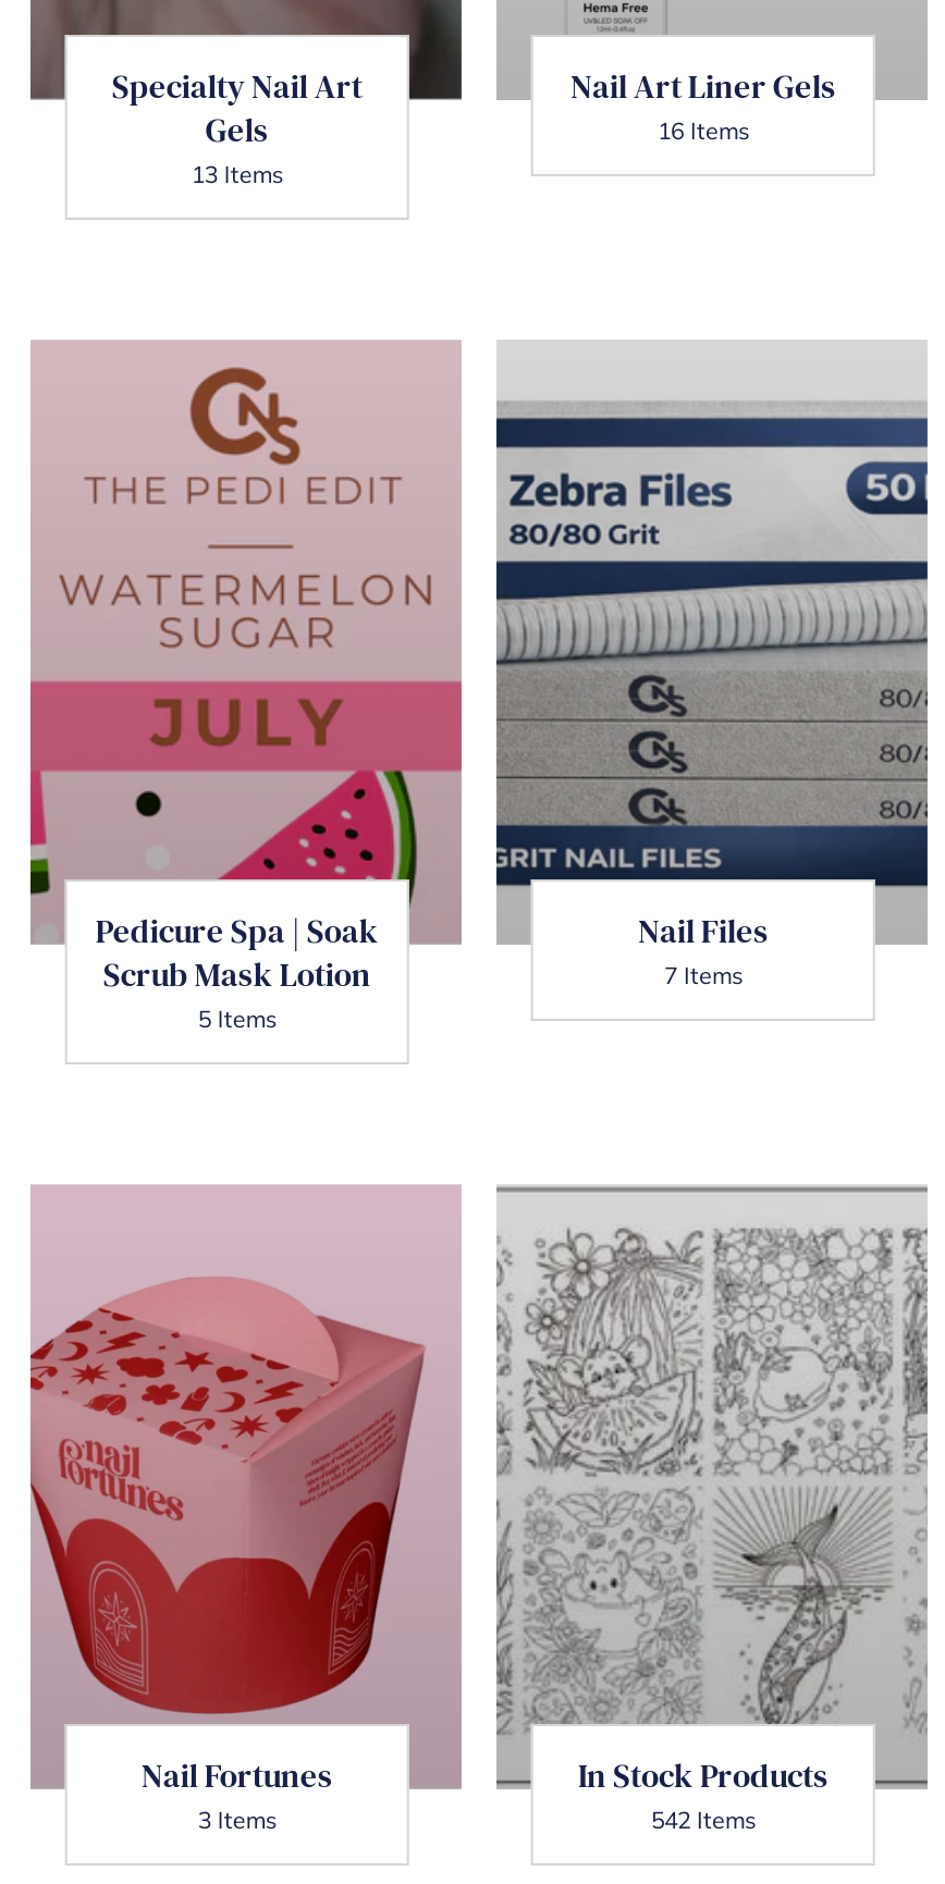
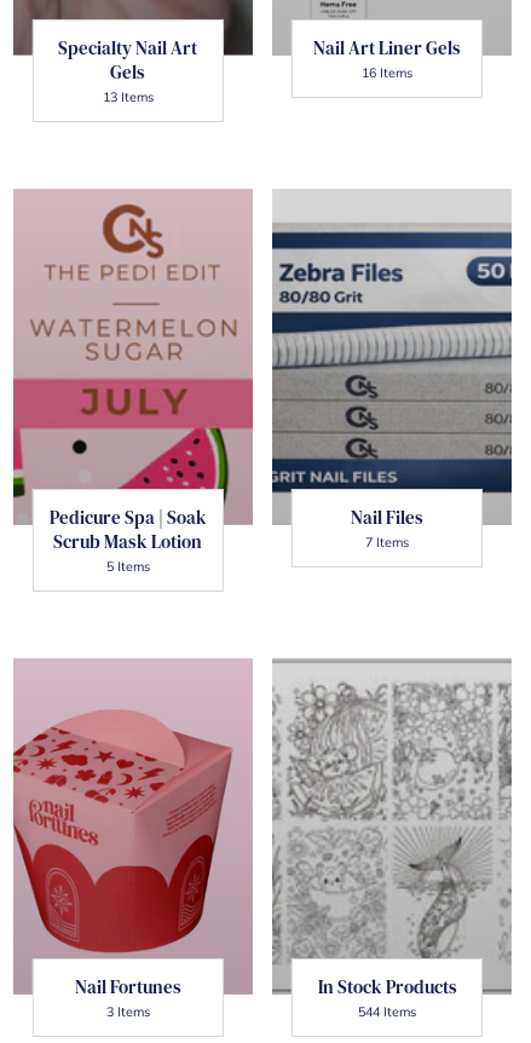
- 542 Items
+ 544 Items
